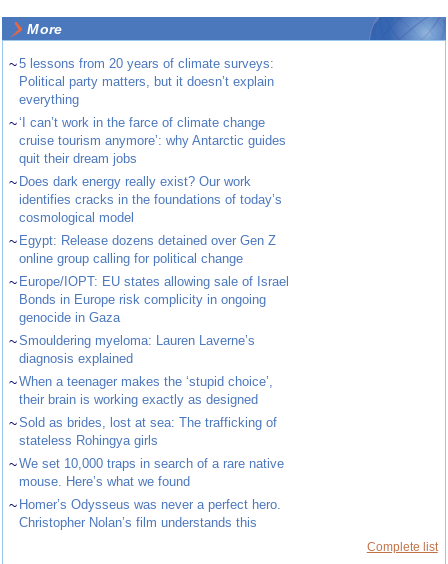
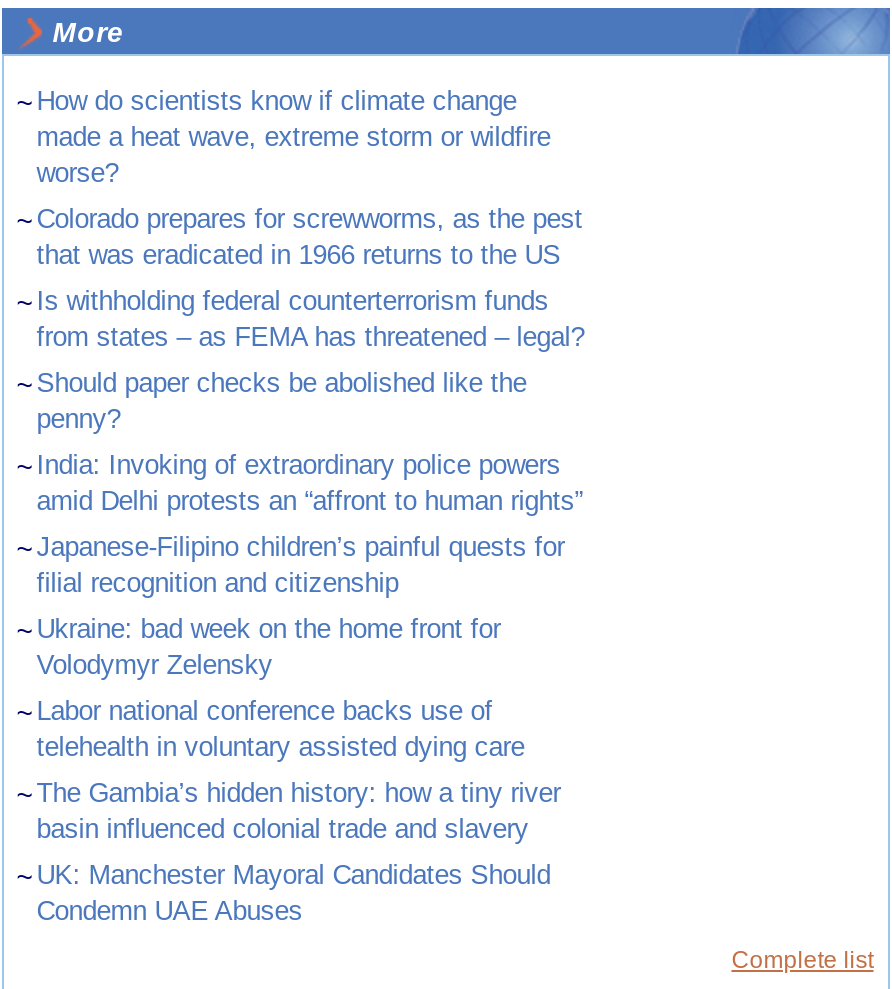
- ~ 5 lessons from 20 years of climate surveys:
- Political party matters, but it doesn’t explain
- everything
+ ~ How do scientists know if climate change
+ made a heat wave, extreme storm or wildfire
+ worse?

- ~ ‘I can’t work in the farce of climate change
- cruise tourism anymore’: why Antarctic guides
- quit their dream jobs
+ ~ Colorado prepares for screwworms, as the pest
+ that was eradicated in 1966 returns to the US

- ~ Does dark energy really exist? Our work
- identifies cracks in the foundations of today’s
- cosmological model
+ ~ Is withholding federal counterterrorism funds
+ from states – as FEMA has threatened – legal?

- ~ Egypt: Release dozens detained over Gen Z
- online group calling for political change
+ ~ Should paper checks be abolished like the
+ penny?

- ~ Europe/IOPT: EU states allowing sale of Israel
- Bonds in Europe risk complicity in ongoing
- genocide in Gaza
+ ~ India: Invoking of extraordinary police powers
+ amid Delhi protests an “affront to human rights”

- ~ Smouldering myeloma: Lauren Laverne’s
- diagnosis explained
+ ~ Japanese-Filipino children’s painful quests for
+ filial recognition and citizenship

- ~ When a teenager makes the ‘stupid choice’,
- their brain is working exactly as designed
+ ~ Ukraine: bad week on the home front for
+ Volodymyr Zelensky

- ~ Sold as brides, lost at sea: The trafficking of
- stateless Rohingya girls
+ ~ Labor national conference backs use of
+ telehealth in voluntary assisted dying care

- ~ We set 10,000 traps in search of a rare native
- mouse. Here’s what we found
+ ~ The Gambia’s hidden history: how a tiny river
+ basin influenced colonial trade and slavery

- ~ Homer’s Odysseus was never a perfect hero.
- Christopher Nolan’s film understands this
+ ~ UK: Manchester Mayoral Candidates Should
+ Condemn UAE Abuses
